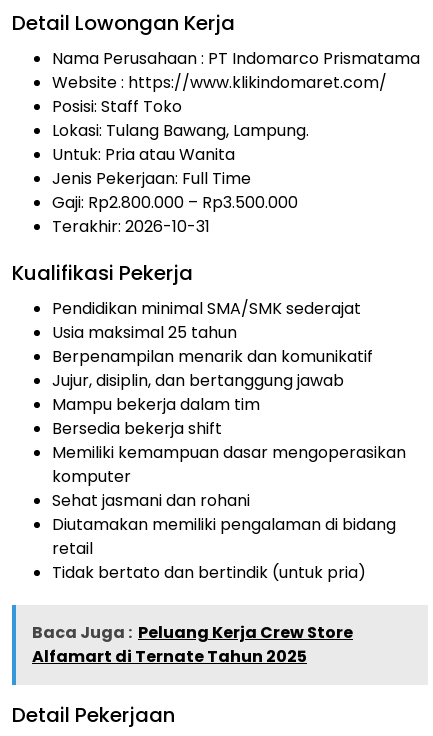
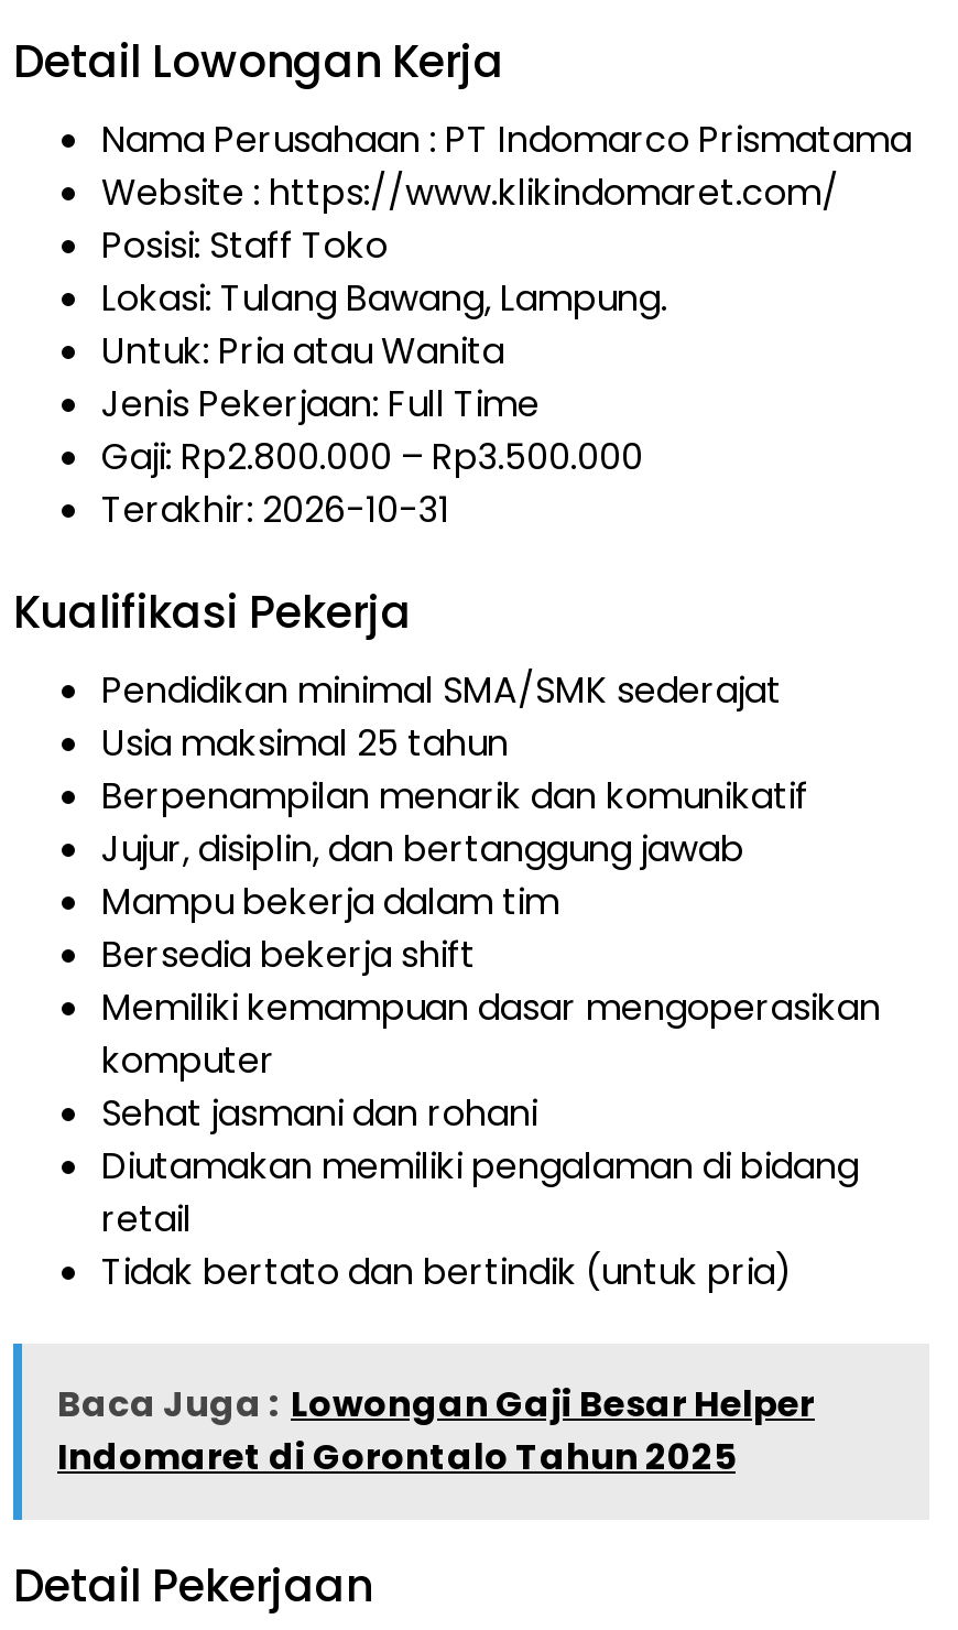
- Baca Juga : Peluang Kerja Crew Store
+ Baca Juga : Lowongan Gaji Besar Helper

- Alfamart di Ternate Tahun 2025
+ Indomaret di Gorontalo Tahun 2025
